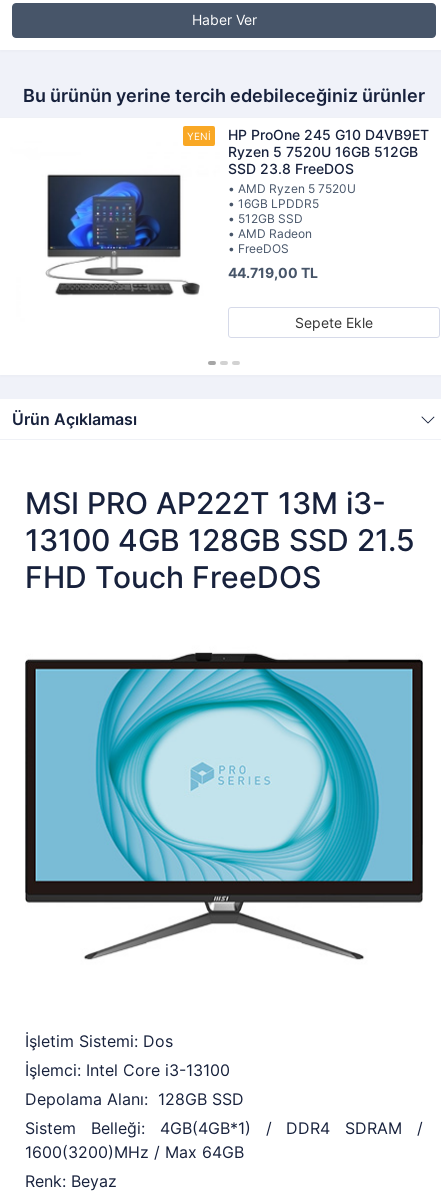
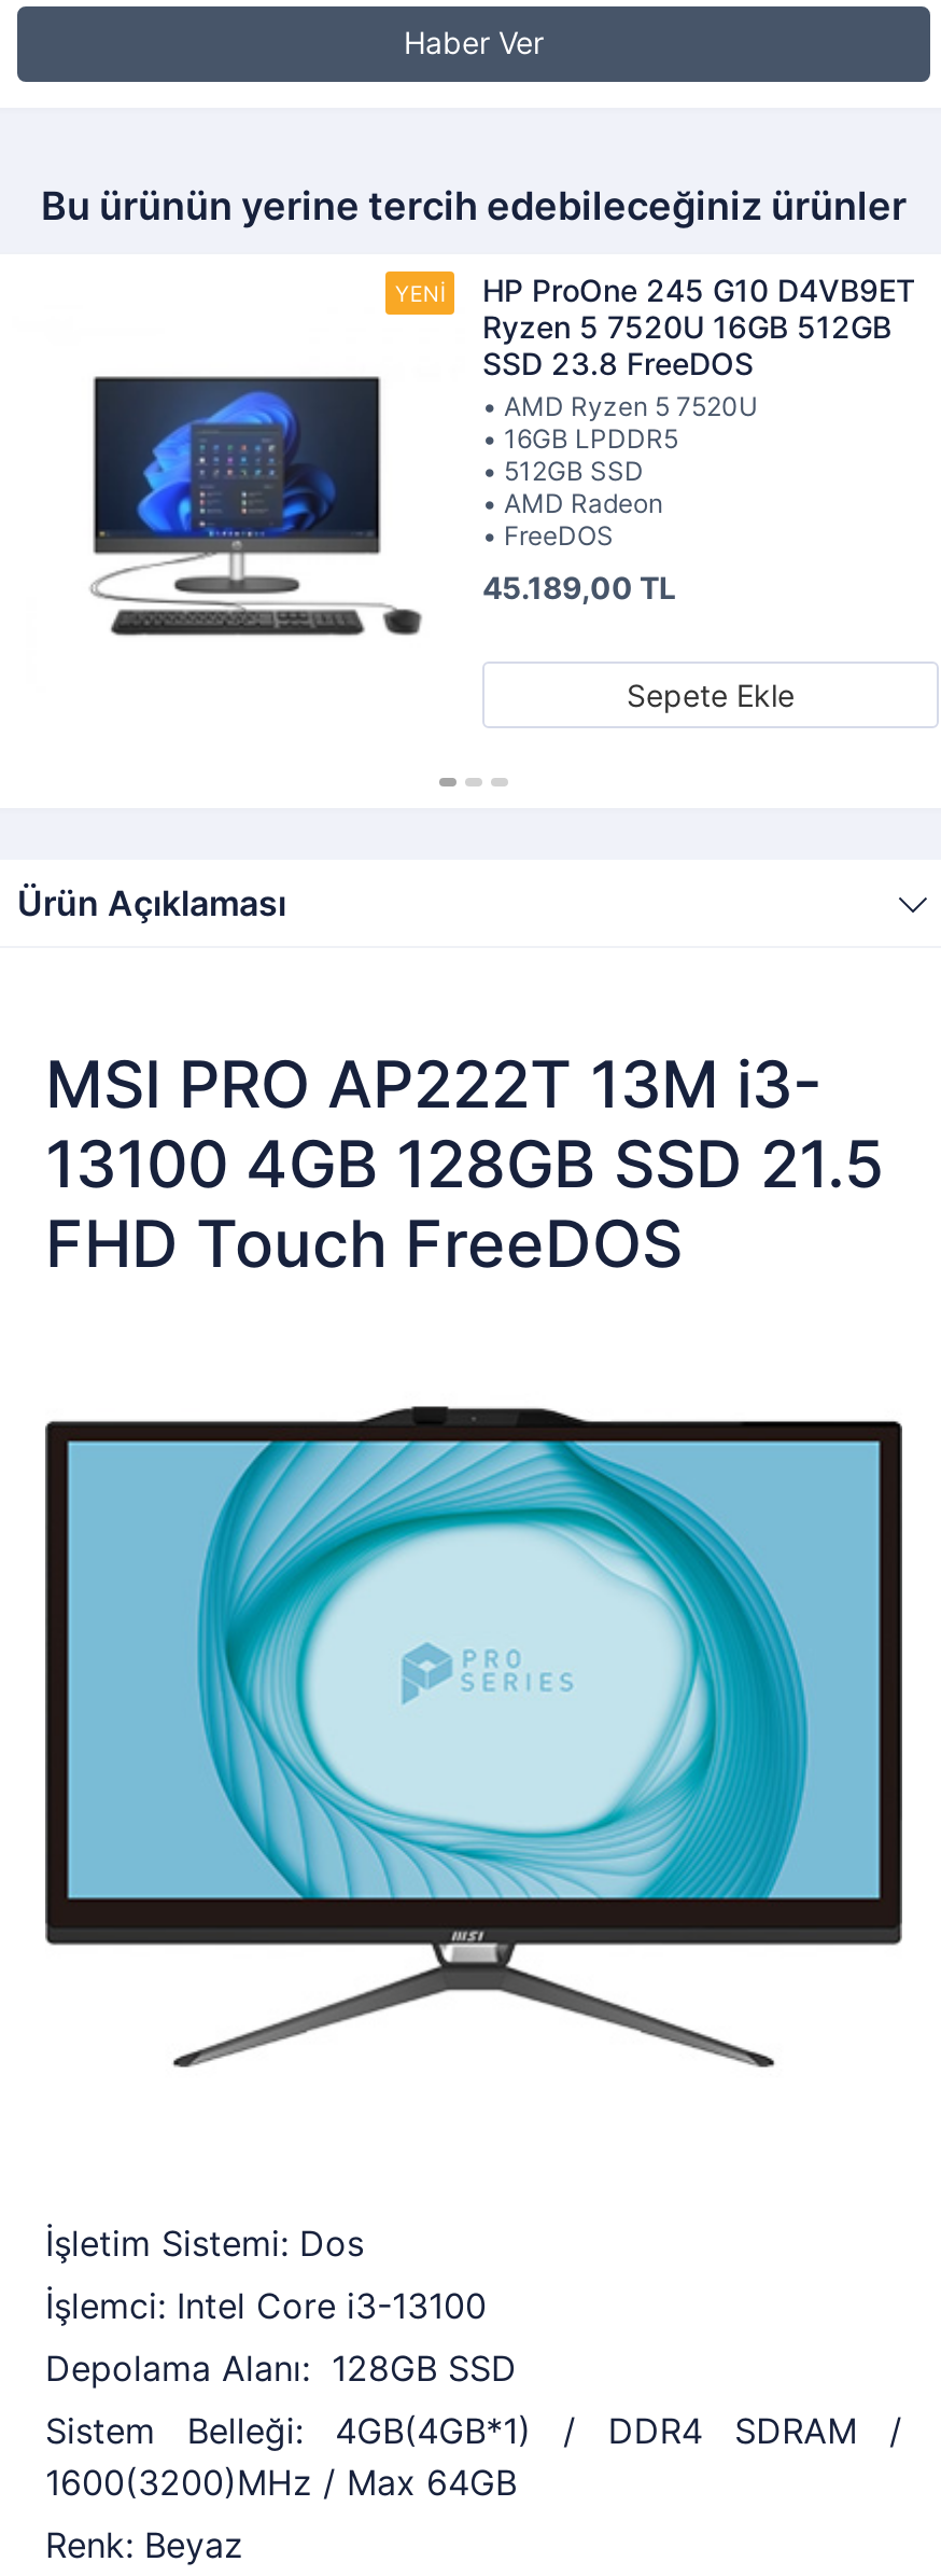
- 44.719,00 TL
+ 45.189,00 TL
